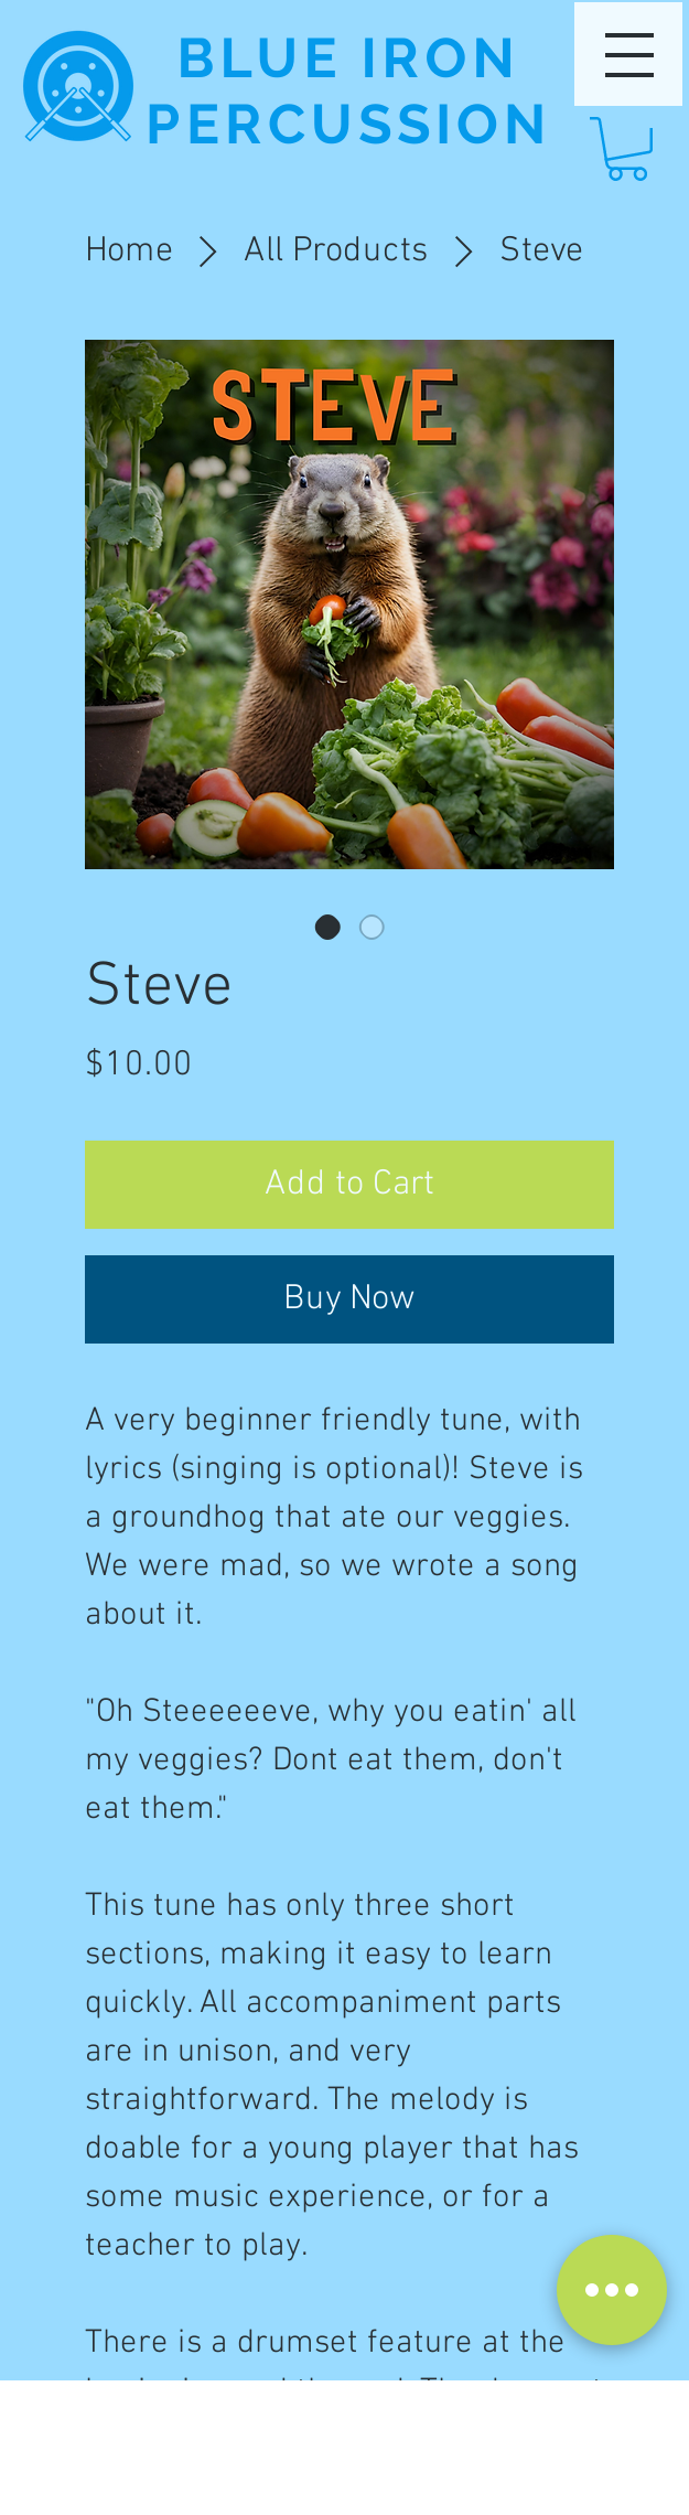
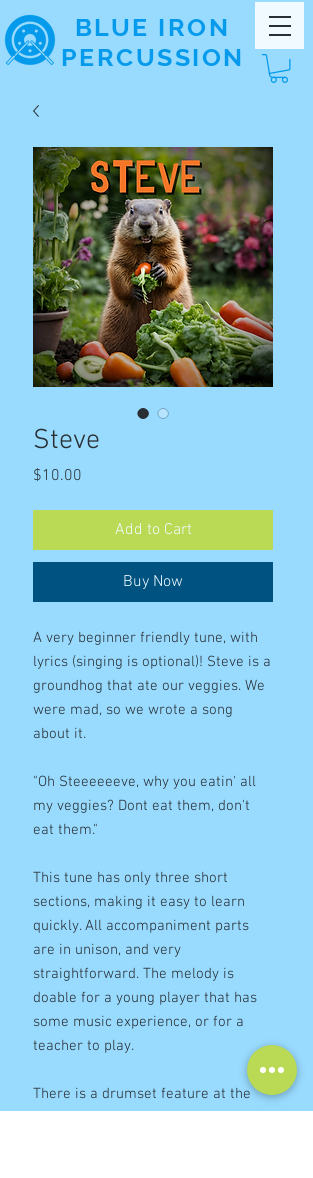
- Home
- All Products
- Steve
